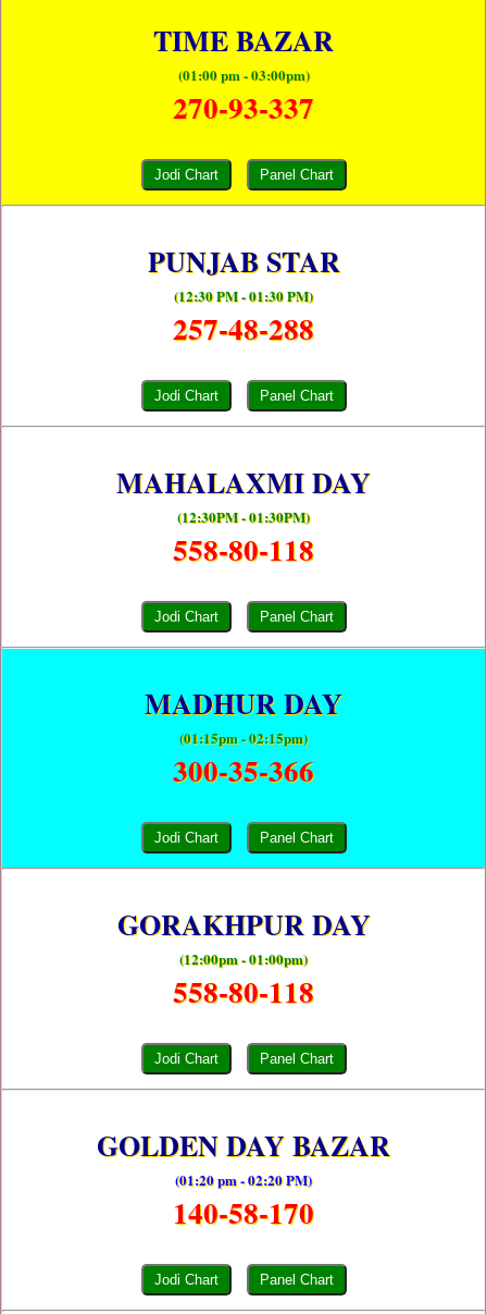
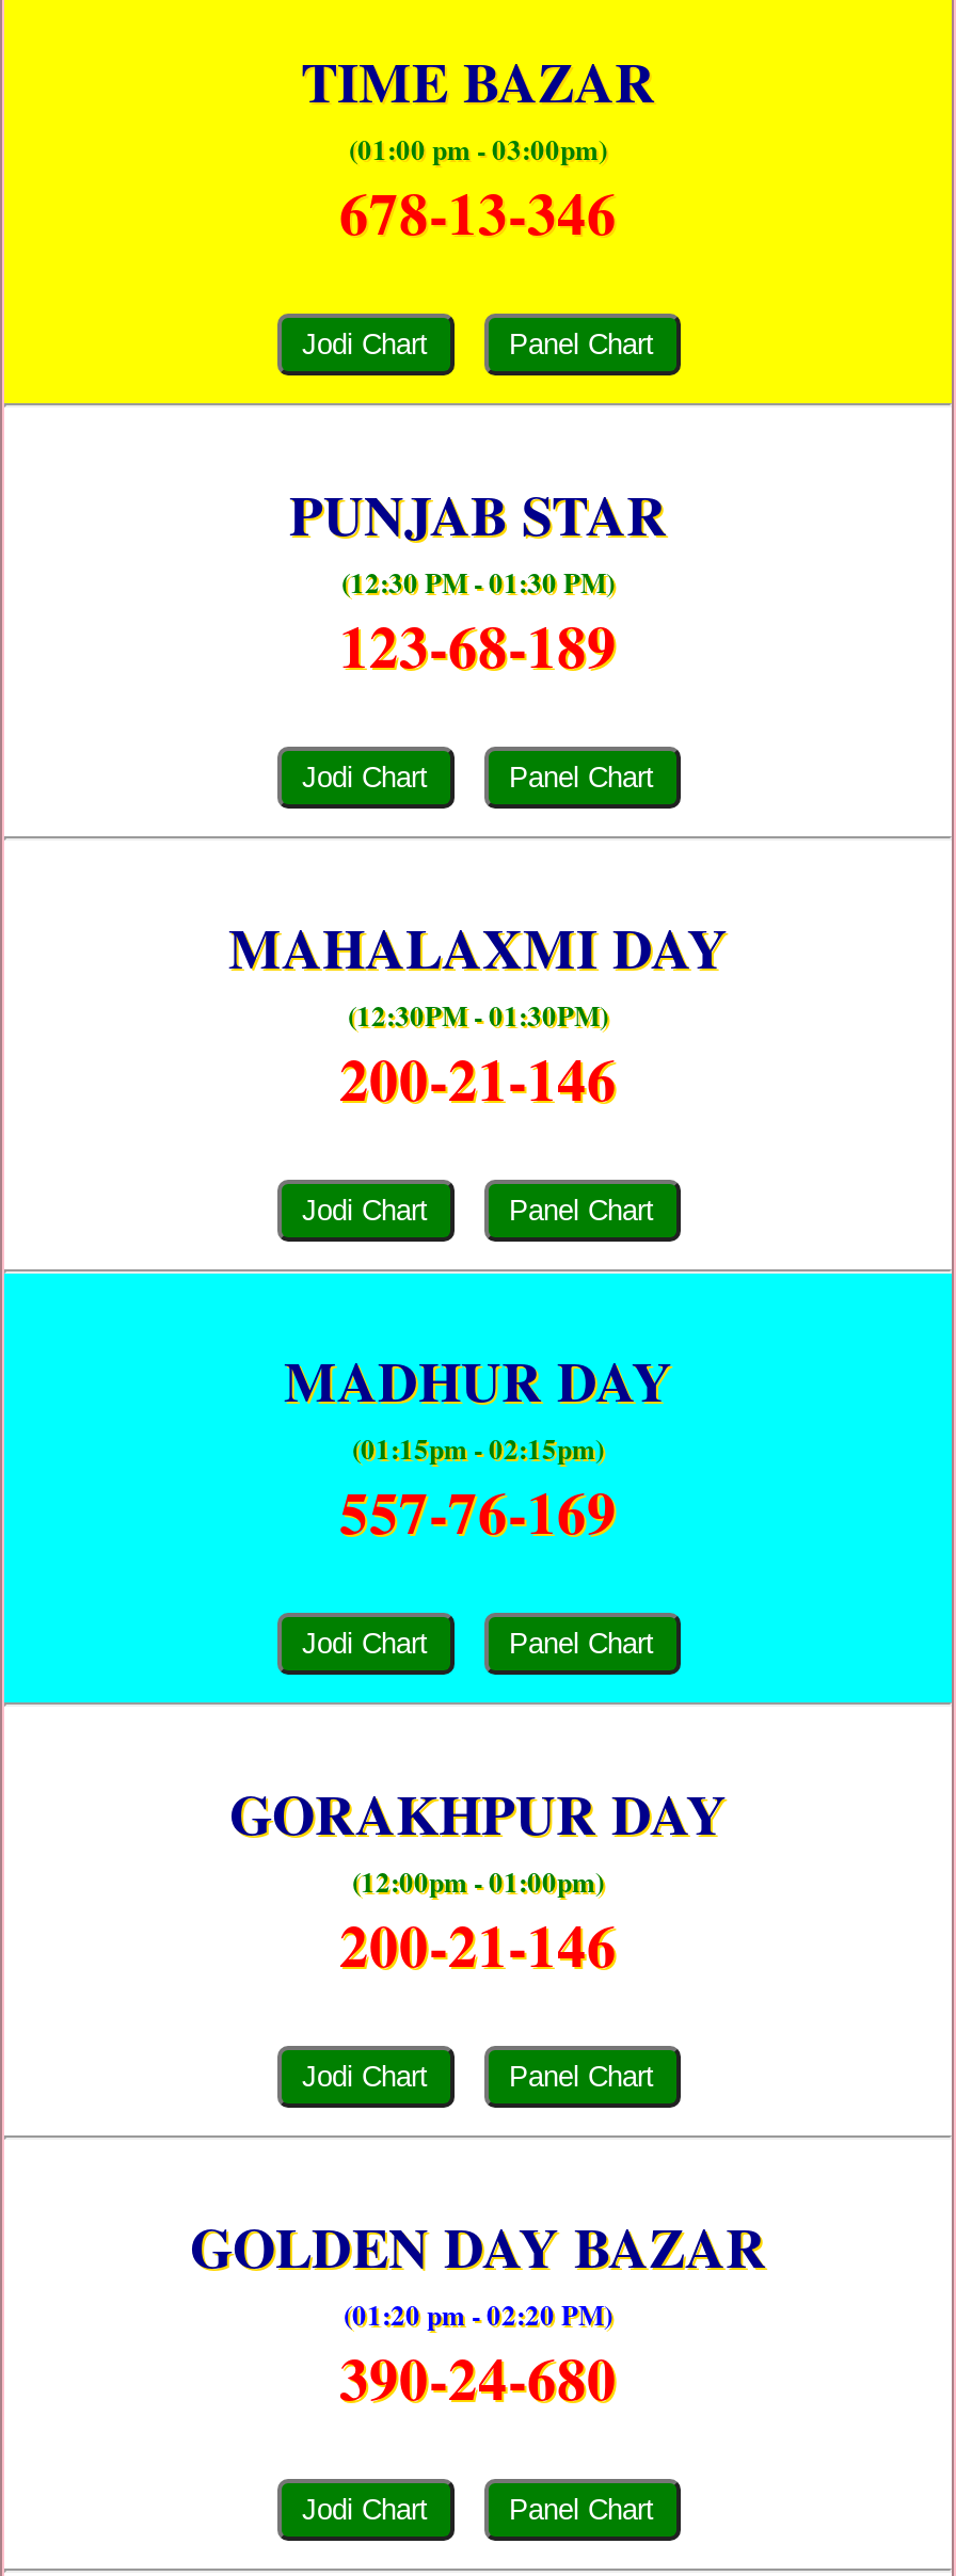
- 270-93-337
+ 678-13-346

- 257-48-288
+ 123-68-189

- 558-80-118
+ 200-21-146

- 300-35-366
+ 557-76-169

- 558-80-118
+ 200-21-146

- 140-58-170
+ 390-24-680
